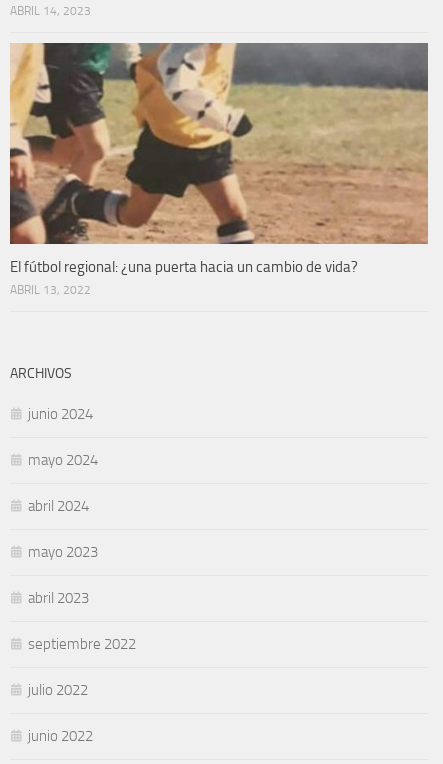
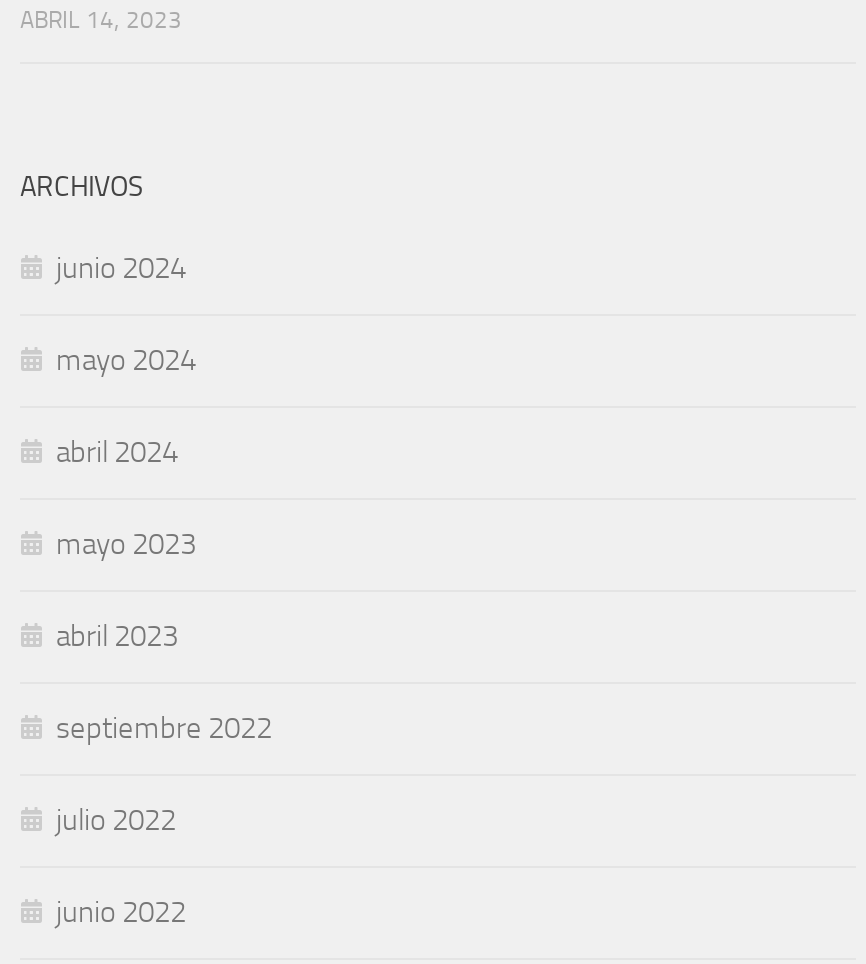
- [image]
- El fútbol regional: ¿una puerta hacia un cambio de vida?
- ABRIL 13, 2022
